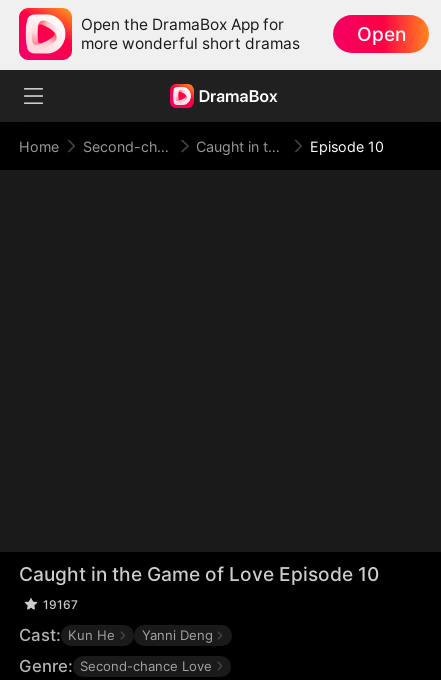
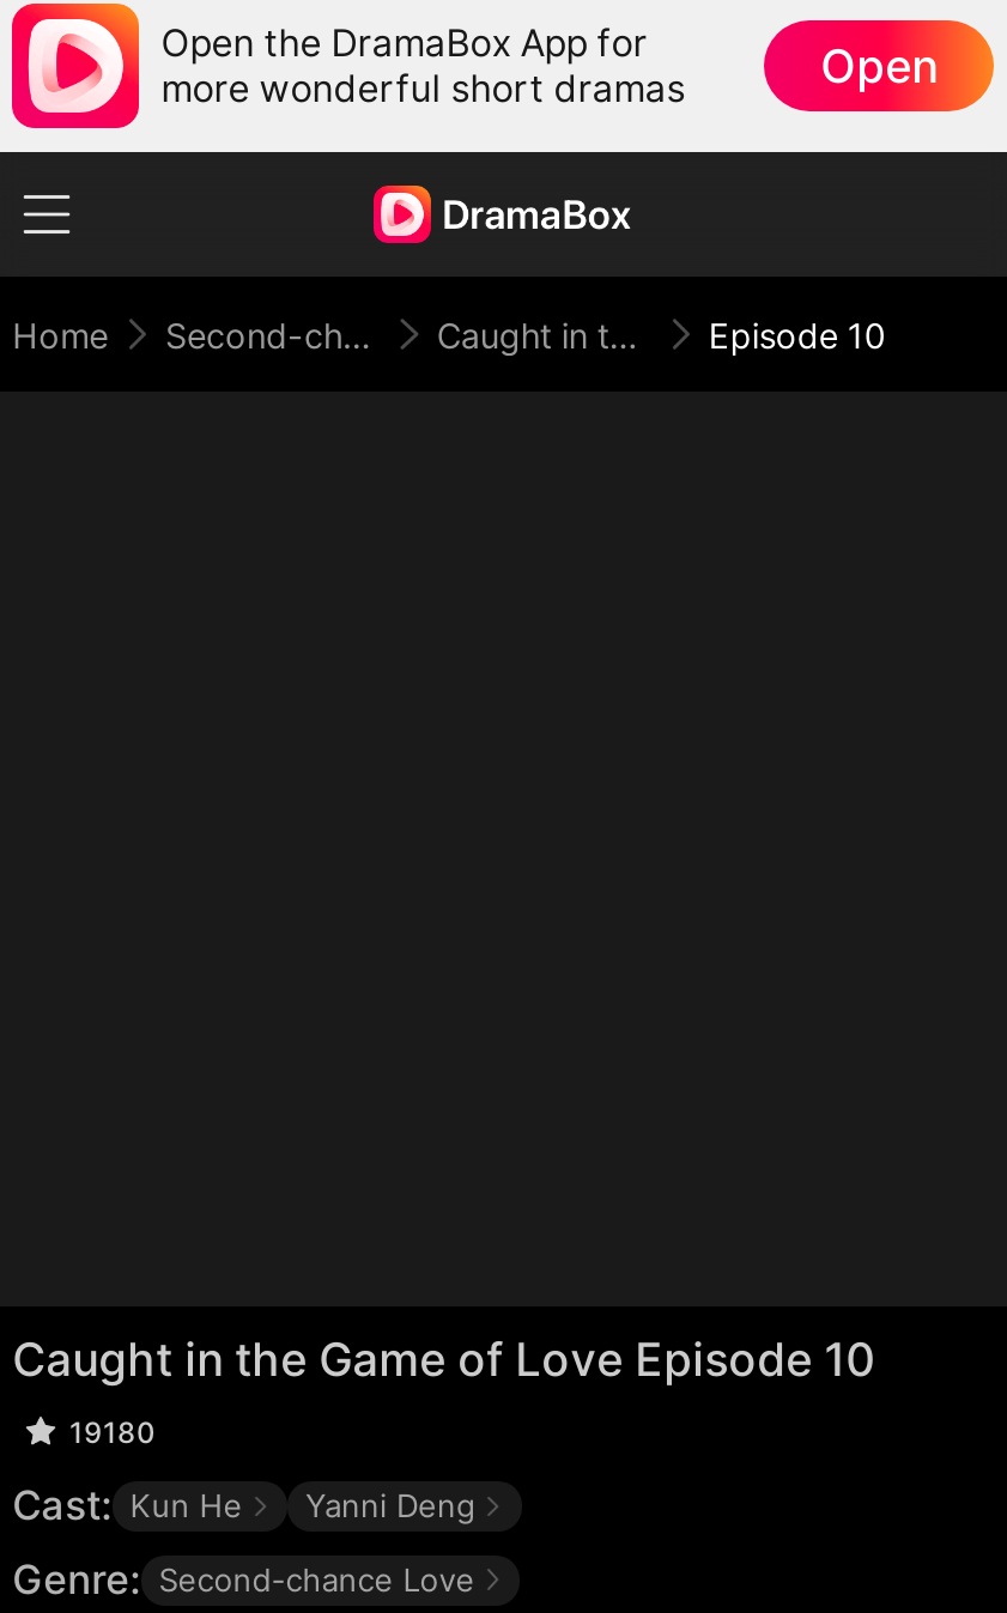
- 19167
+ 19180
